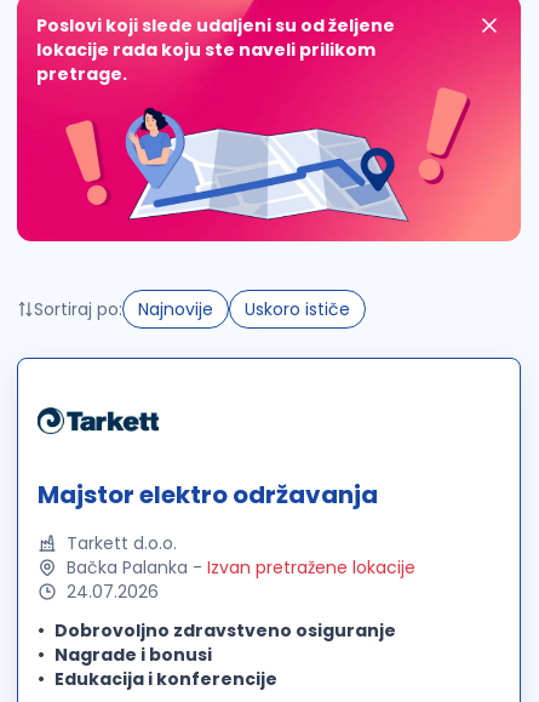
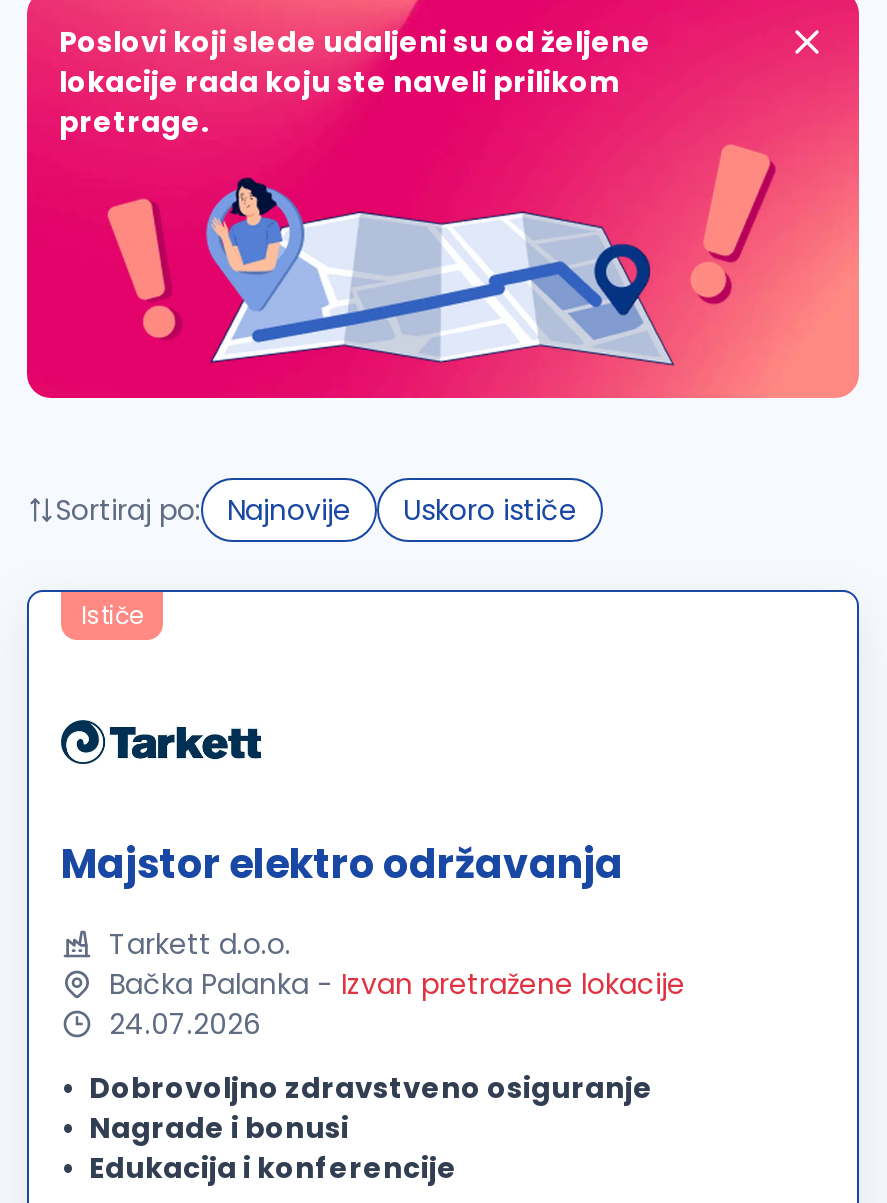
+ Ističe
